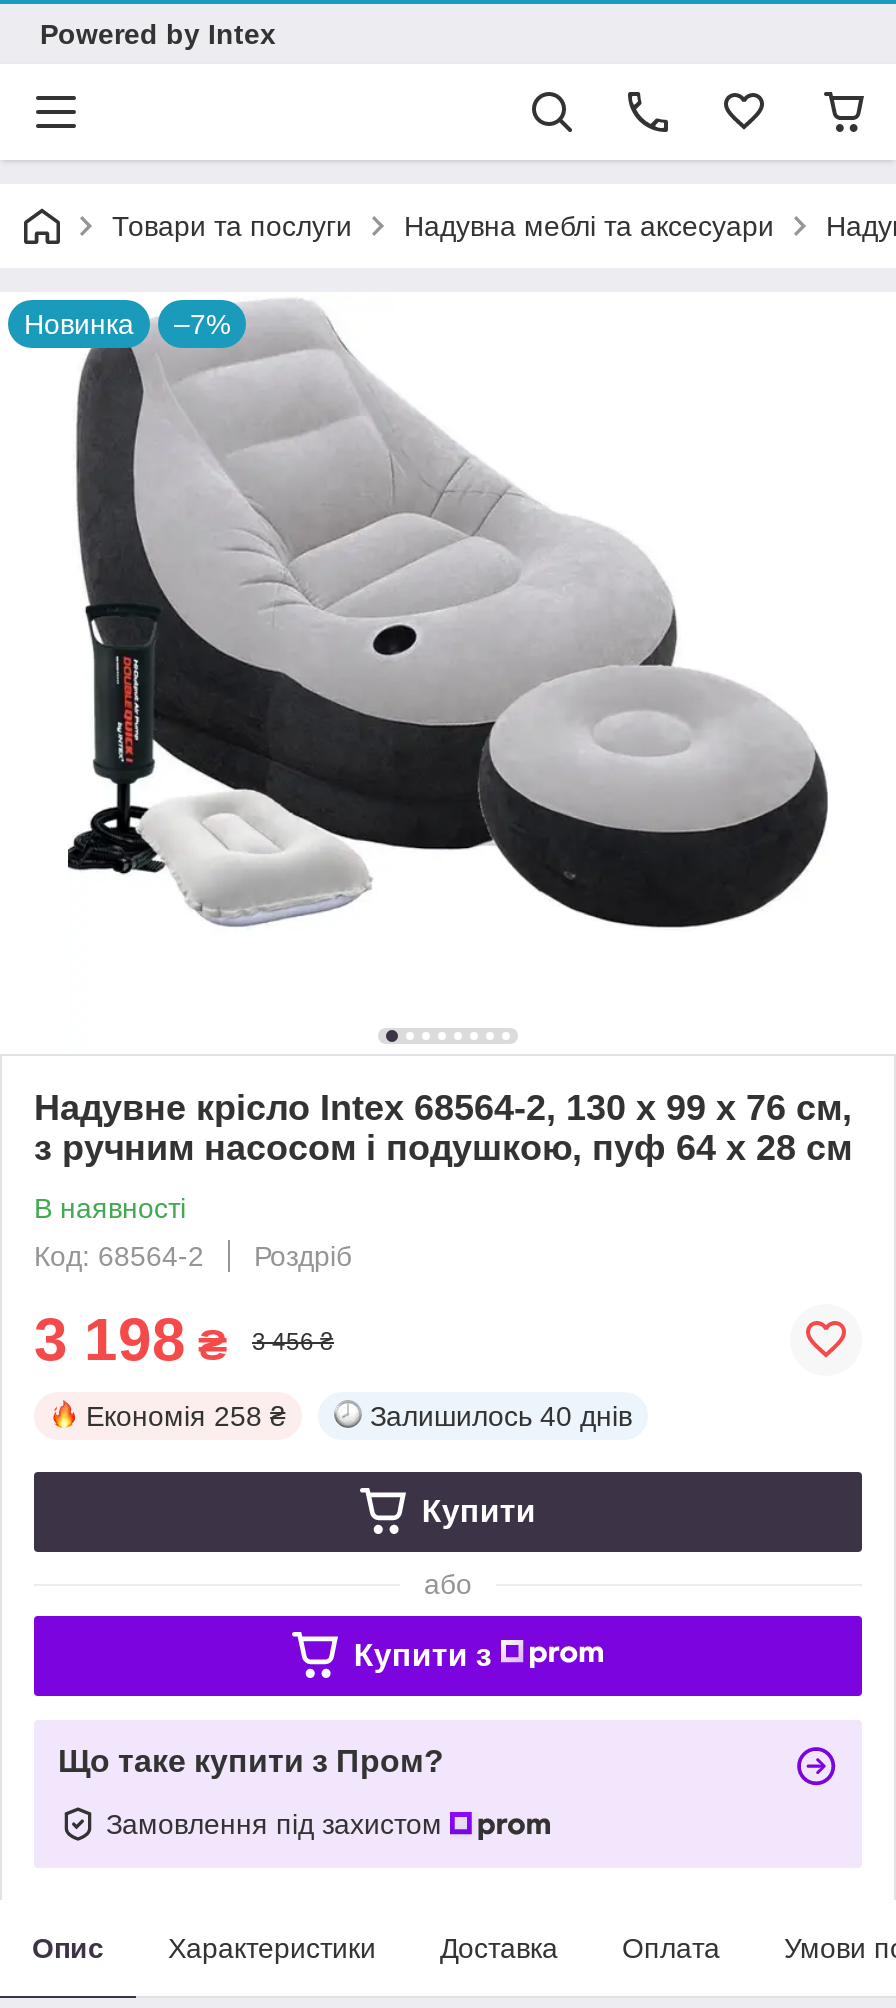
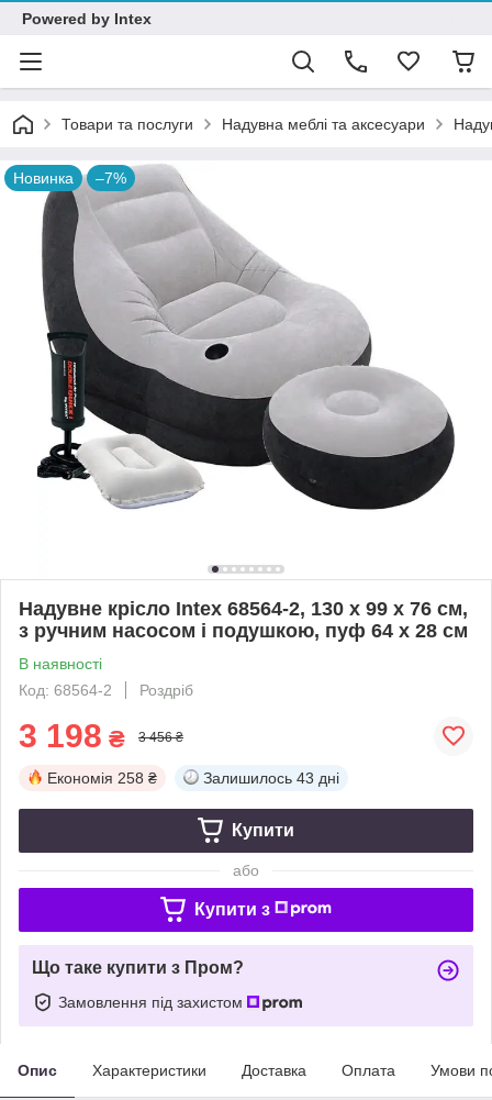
- Залишилось 40 днів
+ Залишилось 43 дні
